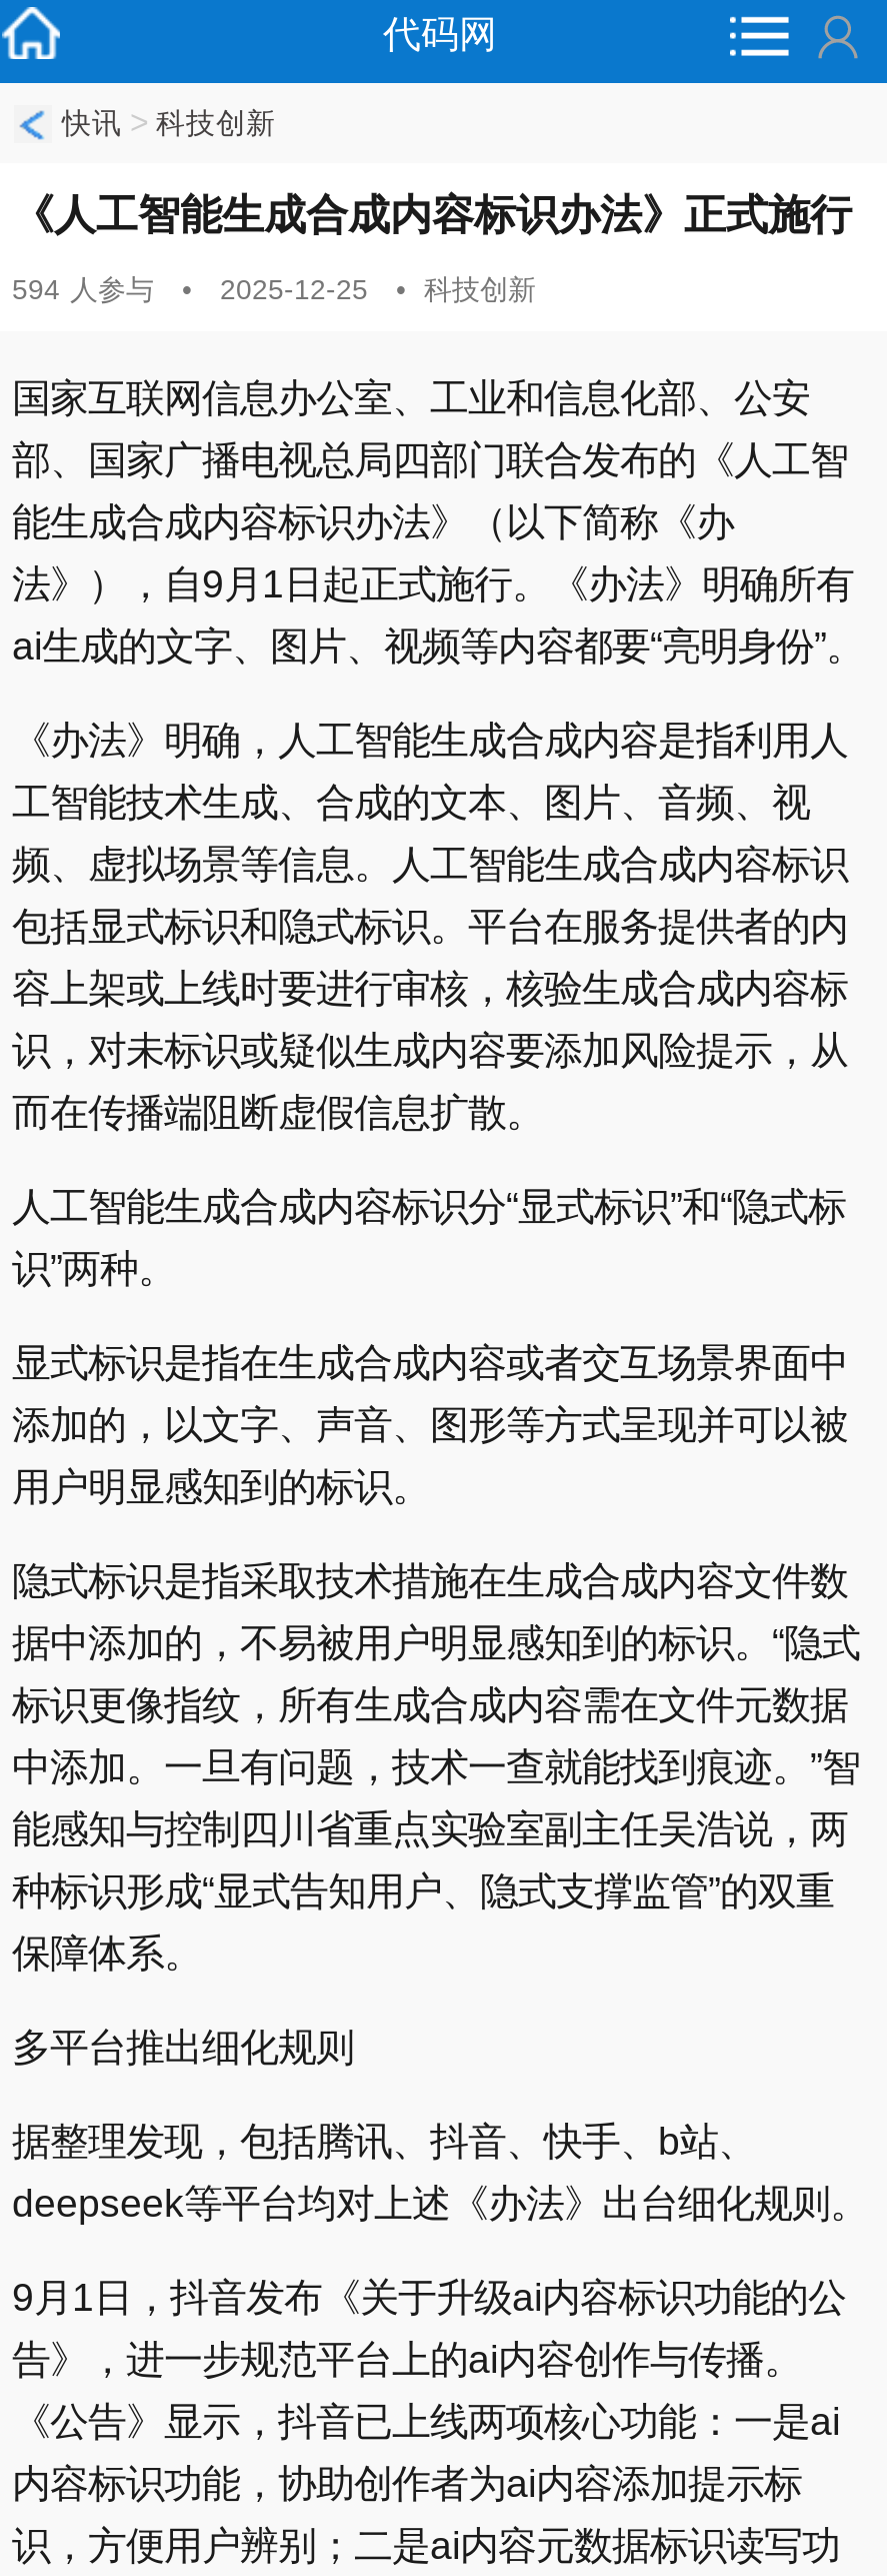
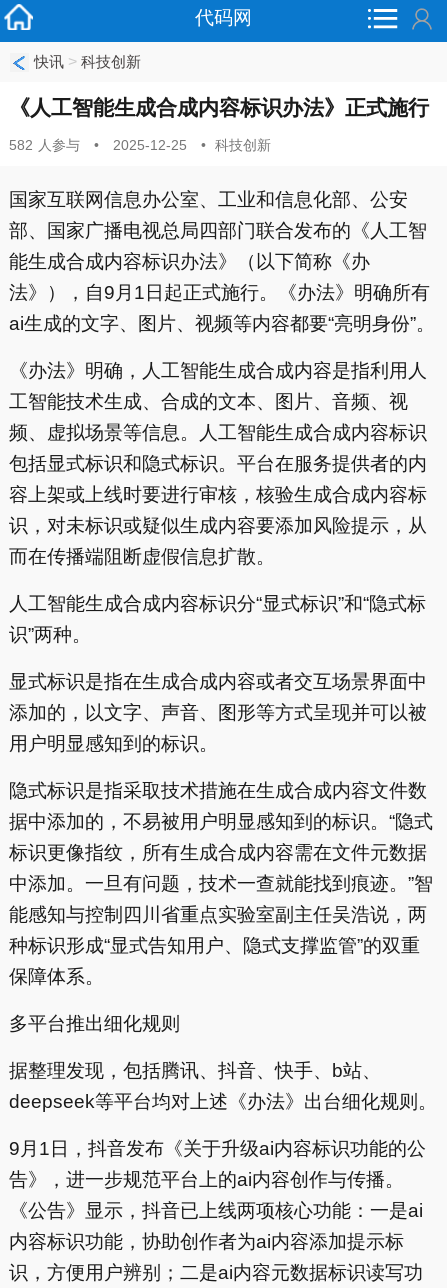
- 594 人参与
+ 582 人参与
